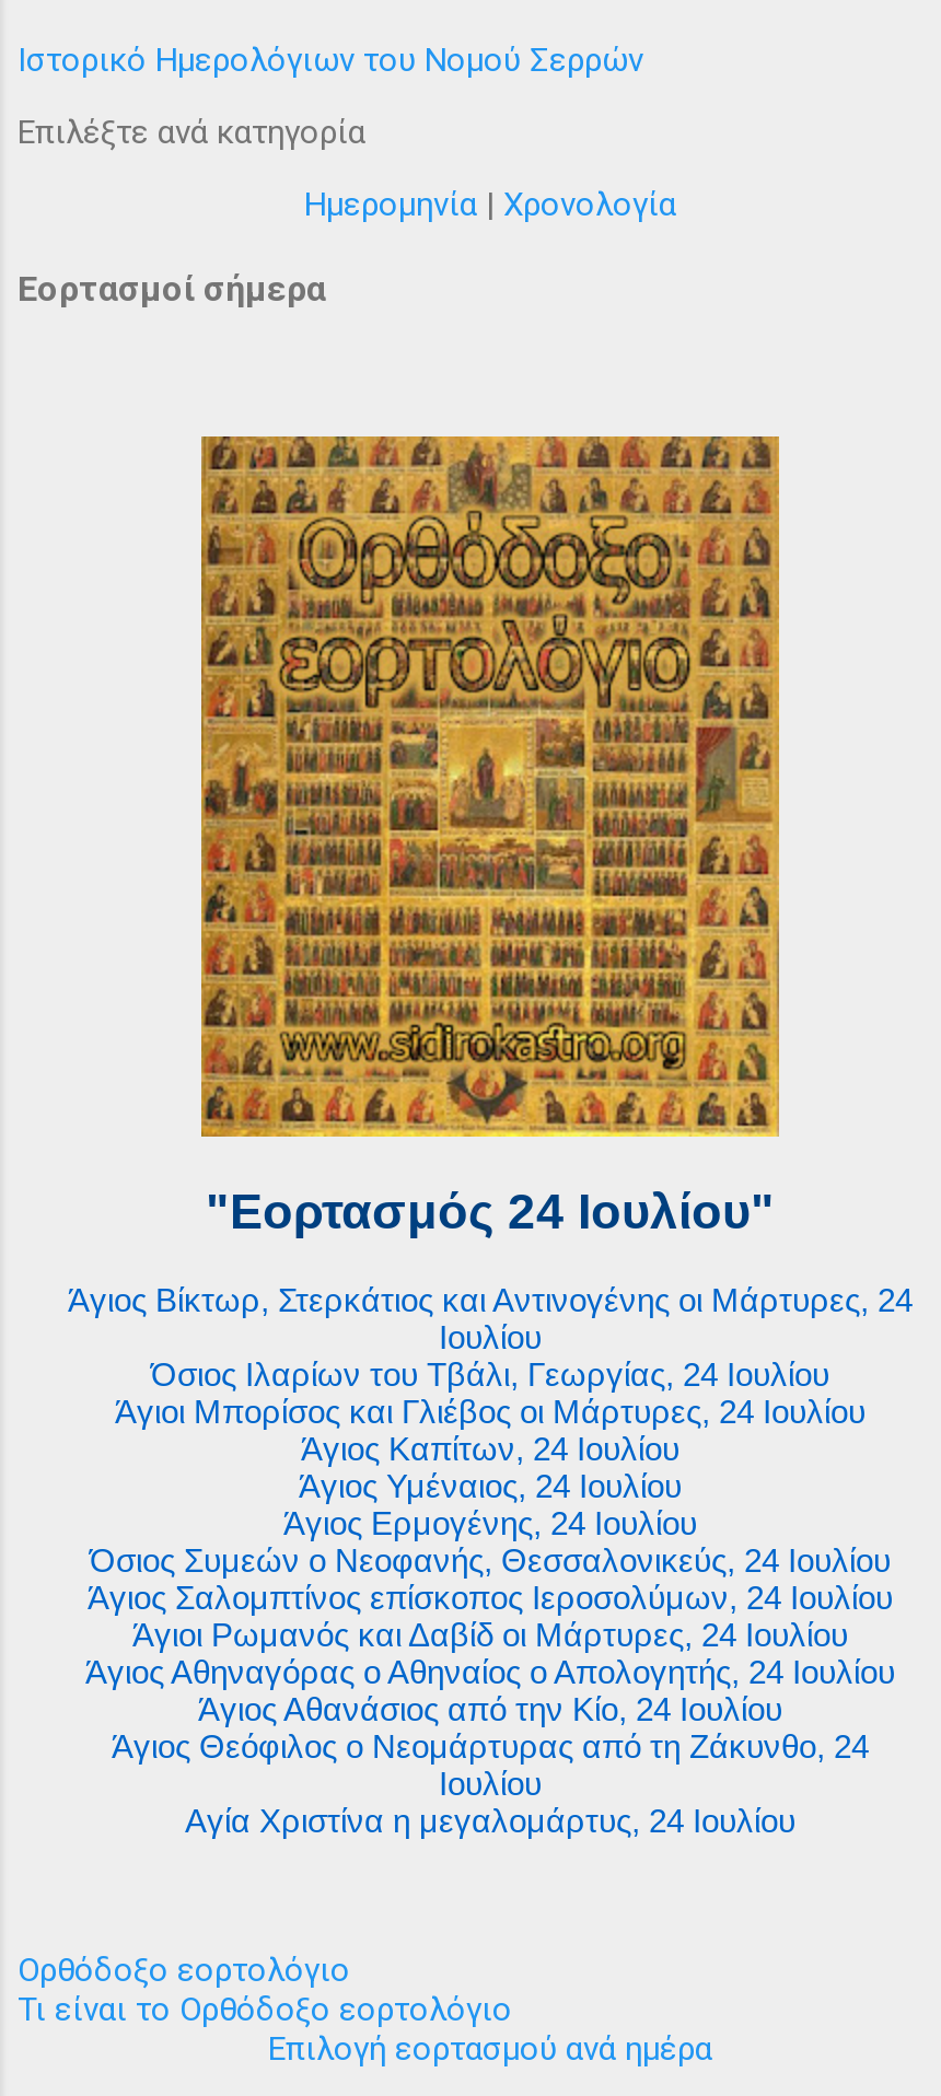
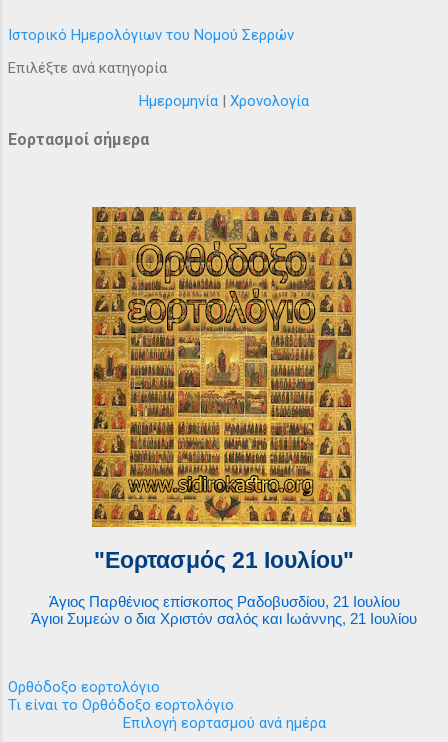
- "Εορτασμός 24 Ιουλίου"
+ "Εορτασμός 21 Ιουλίου"

- Άγιος Βίκτωρ, Στερκάτιος και Αντινογένης οι Μάρτυρες, 24
- Ιουλίου
- Όσιος Ιλαρίων του Τβάλι, Γεωργίας, 24 Ιουλίου
- Άγιοι Μπορίσος και Γλιέβος οι Μάρτυρες, 24 Ιουλίου
- Άγιος Καπίτων, 24 Ιουλίου
- Άγιος Υμέναιος, 24 Ιουλίου
- Άγιος Ερμογένης, 24 Ιουλίου
- Όσιος Συμεών ο Νεοφανής, Θεσσαλονικεύς, 24 Ιουλίου
- Άγιος Σαλομπτίνος επίσκοπος Ιεροσολύμων, 24 Ιουλίου
- Άγιοι Ρωμανός και Δαβίδ οι Μάρτυρες, 24 Ιουλίου
- Άγιος Αθηναγόρας ο Αθηναίος ο Απολογητής, 24 Ιουλίου
- Άγιος Αθανάσιος από την Κίο, 24 Ιουλίου
- Άγιος Θεόφιλος ο Νεομάρτυρας από τη Ζάκυνθο, 24
- Ιουλίου
- Αγία Χριστίνα η μεγαλομάρτυς, 24 Ιουλίου
+ Άγιος Παρθένιος επίσκοπος Ραδοβυσδίου, 21 Ιουλίου
+ Άγιοι Συμεών ο δια Χριστόν σαλός και Ιωάννης, 21 Ιουλίου
